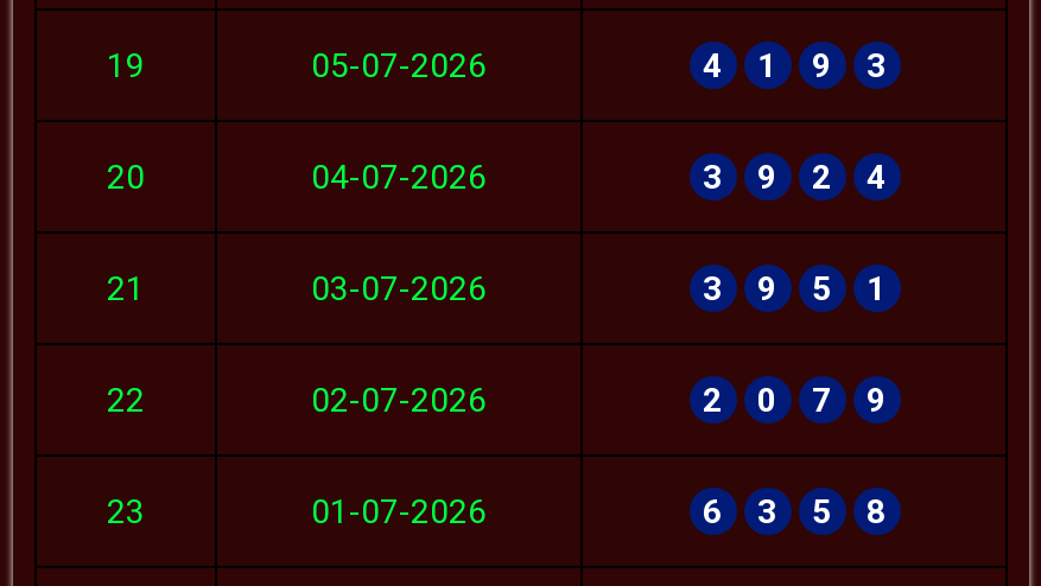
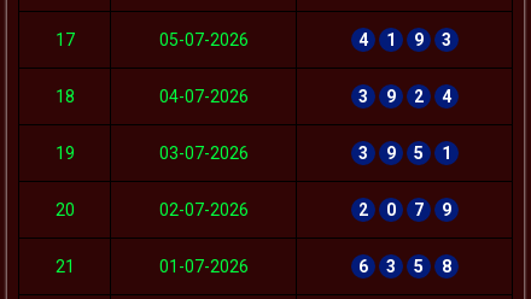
- 19
+ 17

- 20
+ 18

- 21
+ 19

- 22
+ 20

- 23
+ 21
